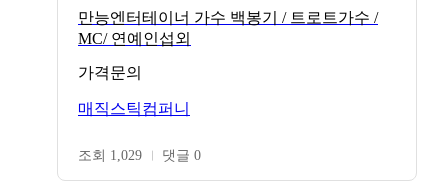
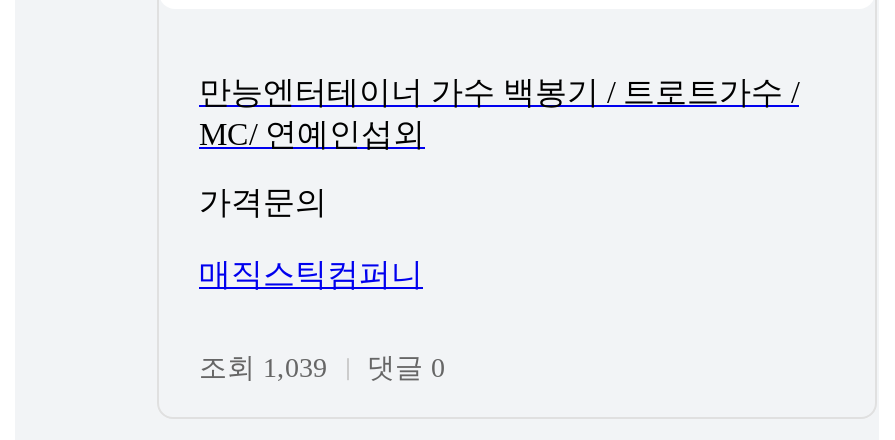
- 조회 1,029 댓글 0
+ 조회 1,039 댓글 0
